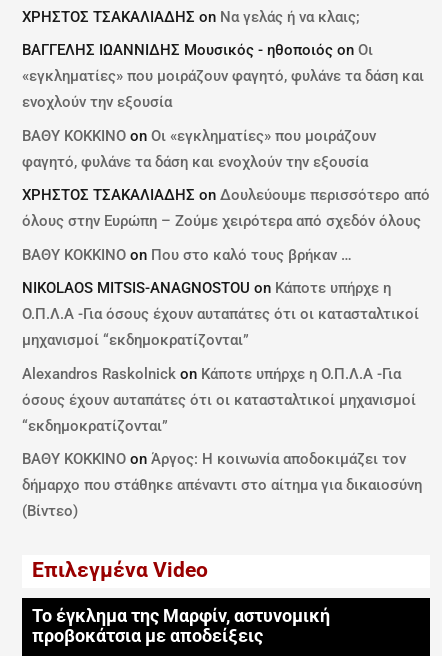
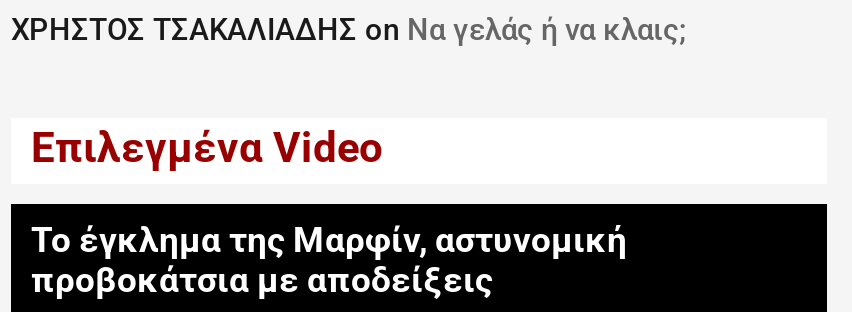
- ΒΑΓΓΕΛΗΣ ΙΩΑΝΝΙΔΗΣ Μουσικός - ηθοποιός on Οι
- «εγκληματίες» που μοιράζουν φαγητό, φυλάνε τα δάση και
- ενοχλούν την εξουσία
- ΒΑΘΥ ΚΟΚΚΙΝΟ on Οι «εγκληματίες» που μοιράζουν
- φαγητό, φυλάνε τα δάση και ενοχλούν την εξουσία
- ΧΡΗΣΤΟΣ ΤΣΑΚΑΛΙΑΔΗΣ on Δουλεύουμε περισσότερο από
- όλους στην Ευρώπη – Ζούμε χειρότερα από σχεδόν όλους
- ΒΑΘΥ ΚΟΚΚΙΝΟ on Που στο καλό τους βρήκαν …
- NIKOLAOS MITSIS-ANAGNOSTOU on Κάποτε υπήρχε η
- Ο.Π.Λ.Α -Για όσους έχουν αυταπάτες ότι οι κατασταλτικοί
- μηχανισμοί “εκδημοκρατίζονται”
- Alexandros Raskolnick on Κάποτε υπήρχε η Ο.Π.Λ.Α -Για
- όσους έχουν αυταπάτες ότι οι κατασταλτικοί μηχανισμοί
- “εκδημοκρατίζονται”
- ΒΑΘΥ ΚΟΚΚΙΝΟ on Άργος: Η κοινωνία αποδοκιμάζει τον
- δήμαρχο που στάθηκε απέναντι στο αίτημα για δικαιοσύνη
- (Βίντεο)
